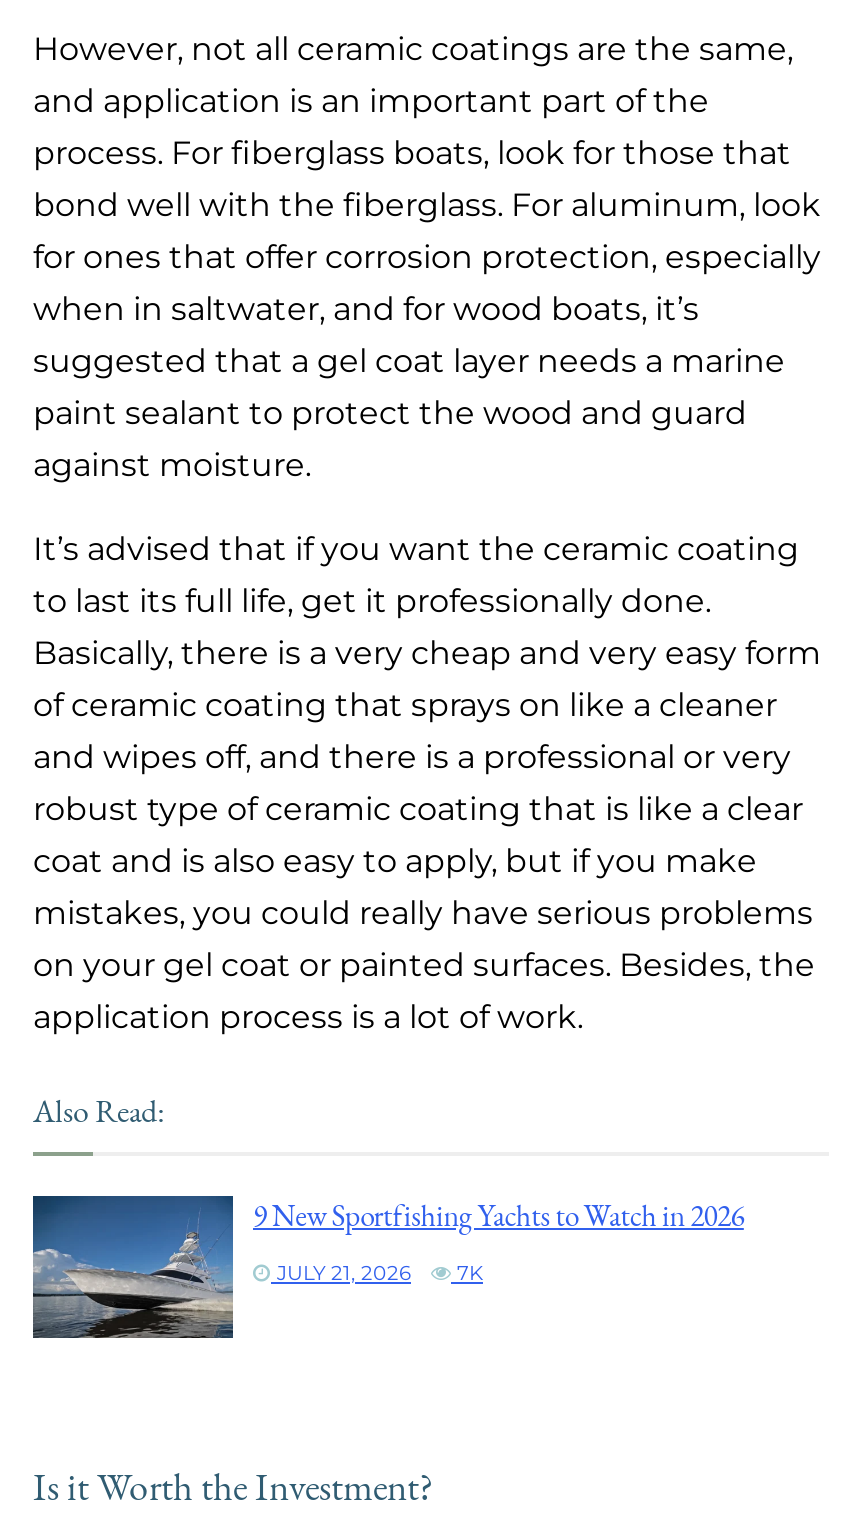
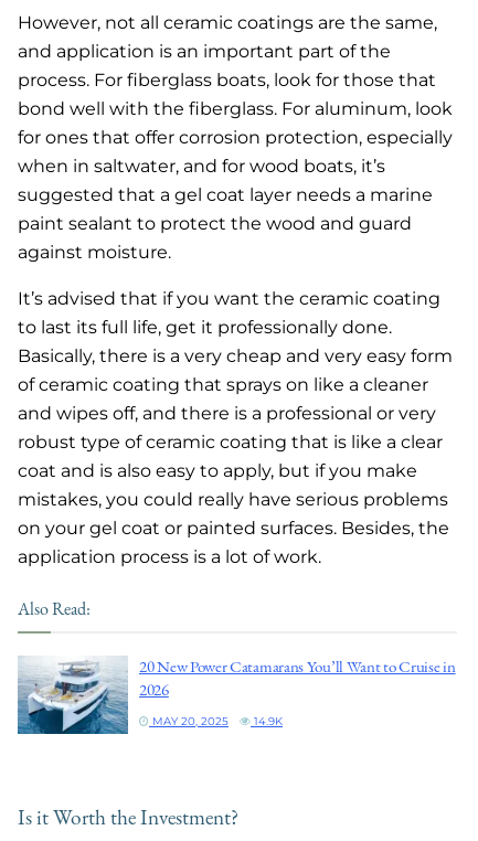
- [image]
- 9 New Sportfishing Yachts to Watch in 2026
+ [image]
+ 20 New Power Catamarans You’ll Want to Cruise in
+ 2026

- JULY 21, 2026
- 7K
+ MAY 20, 2025
+ 14.9K
